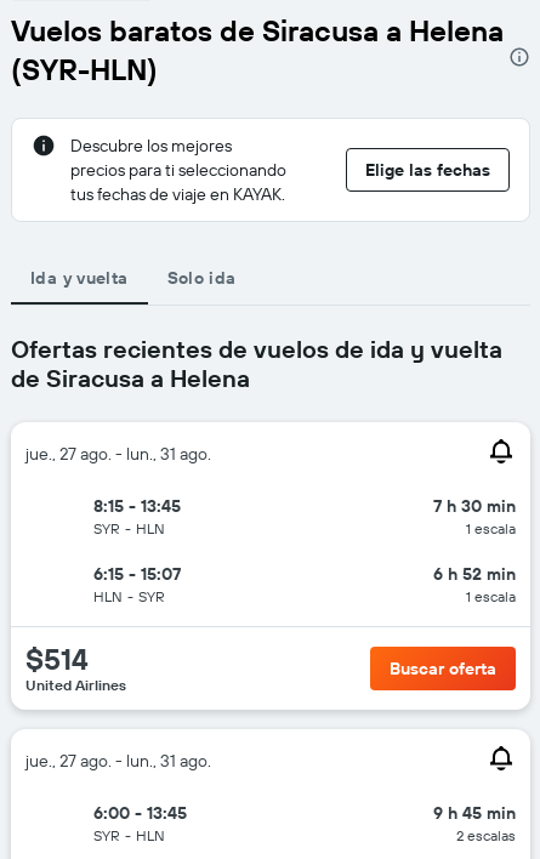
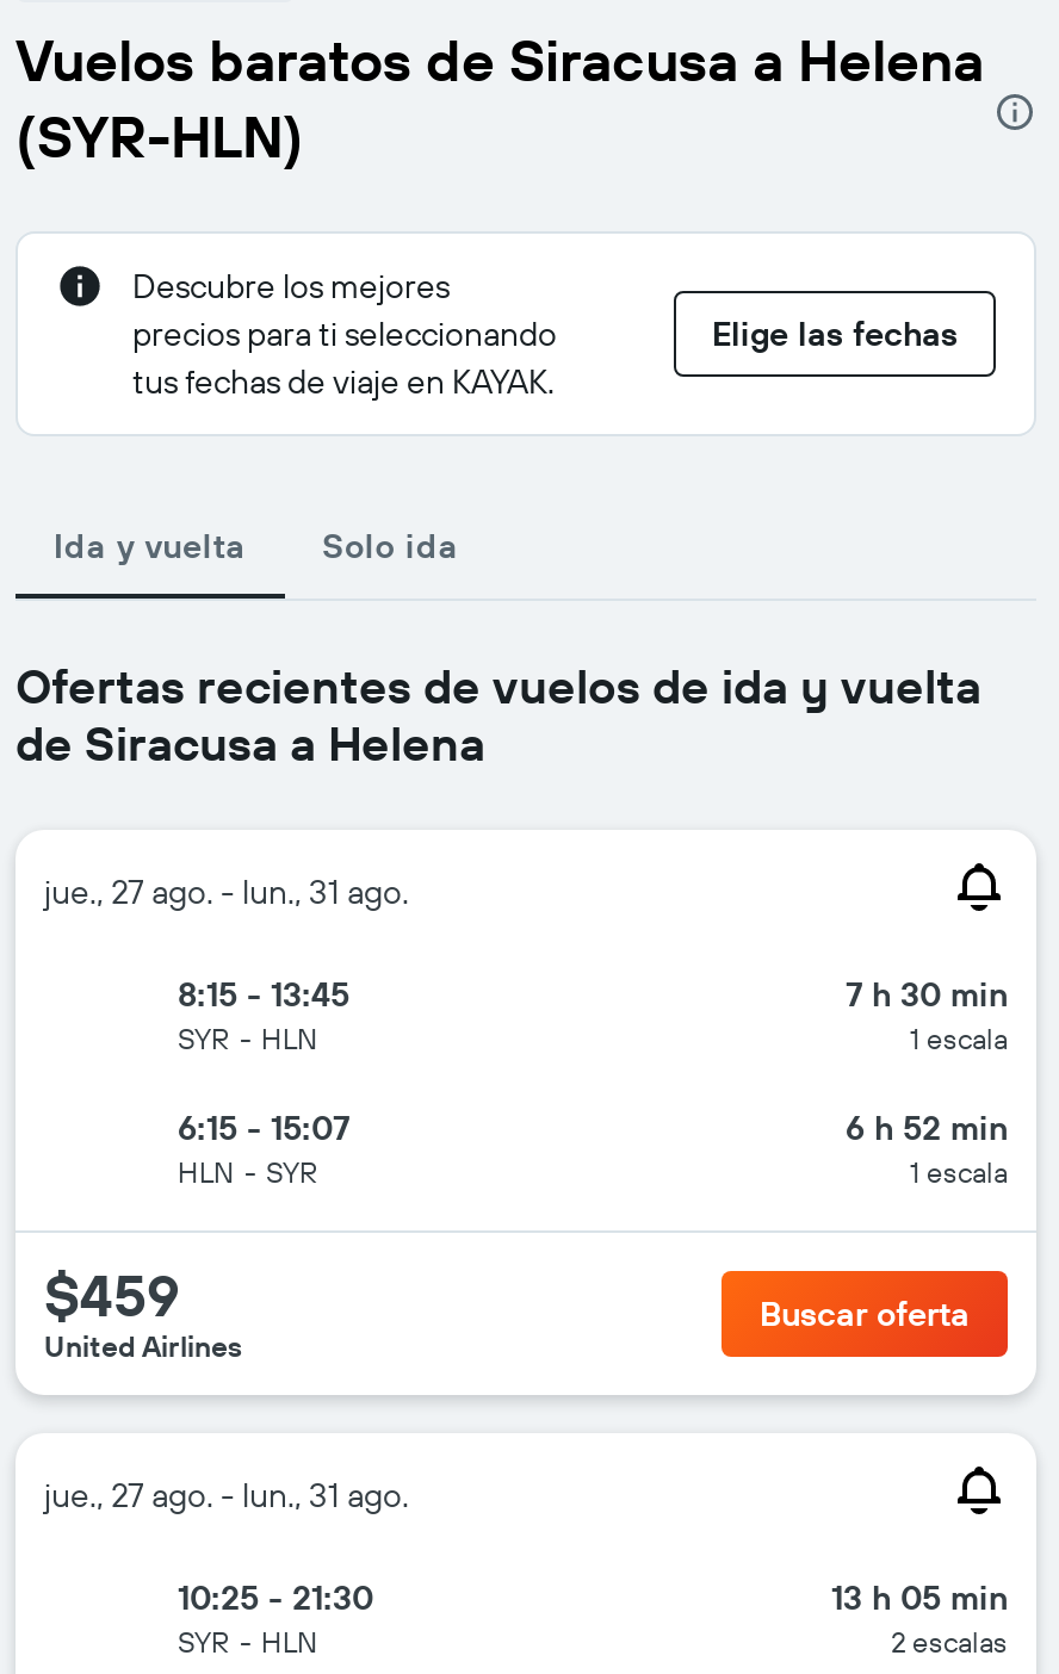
- $514
+ $459

- 6:00 - 13:45
+ 10:25 - 21:30

- 9 h 45 min
+ 13 h 05 min
